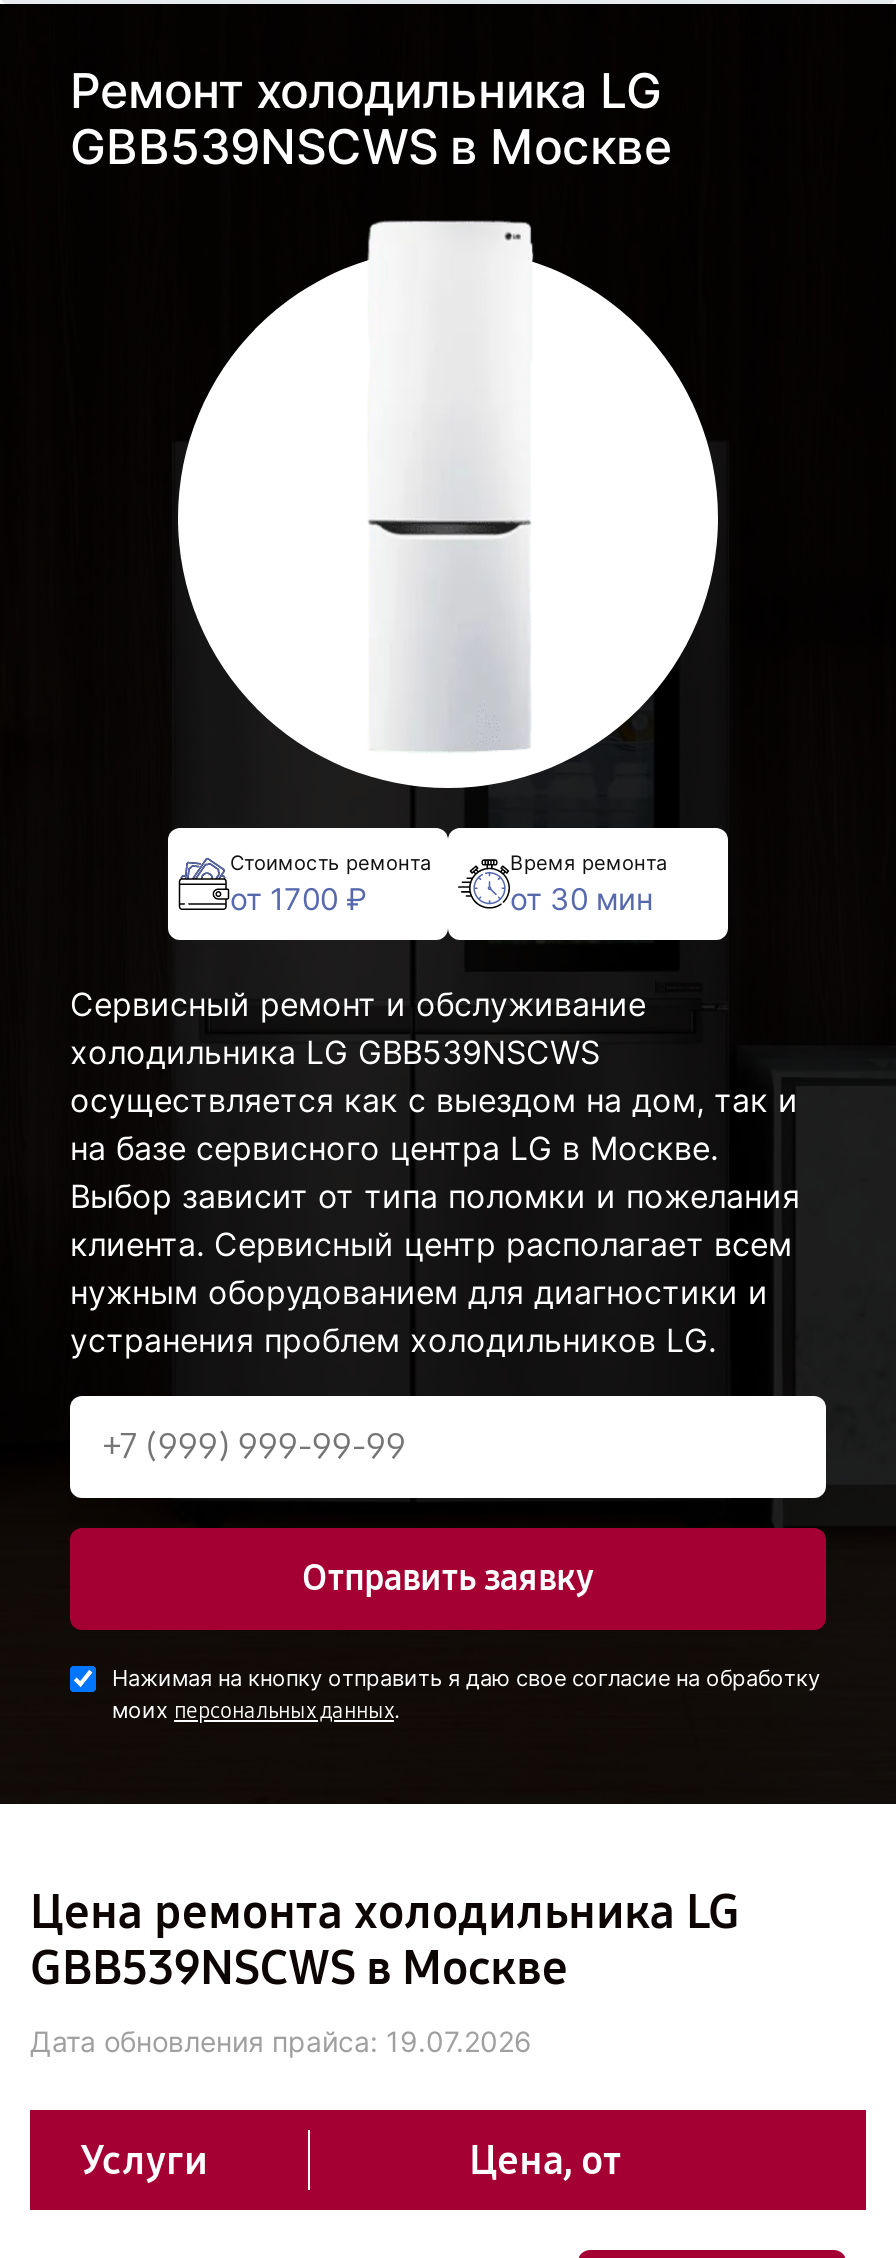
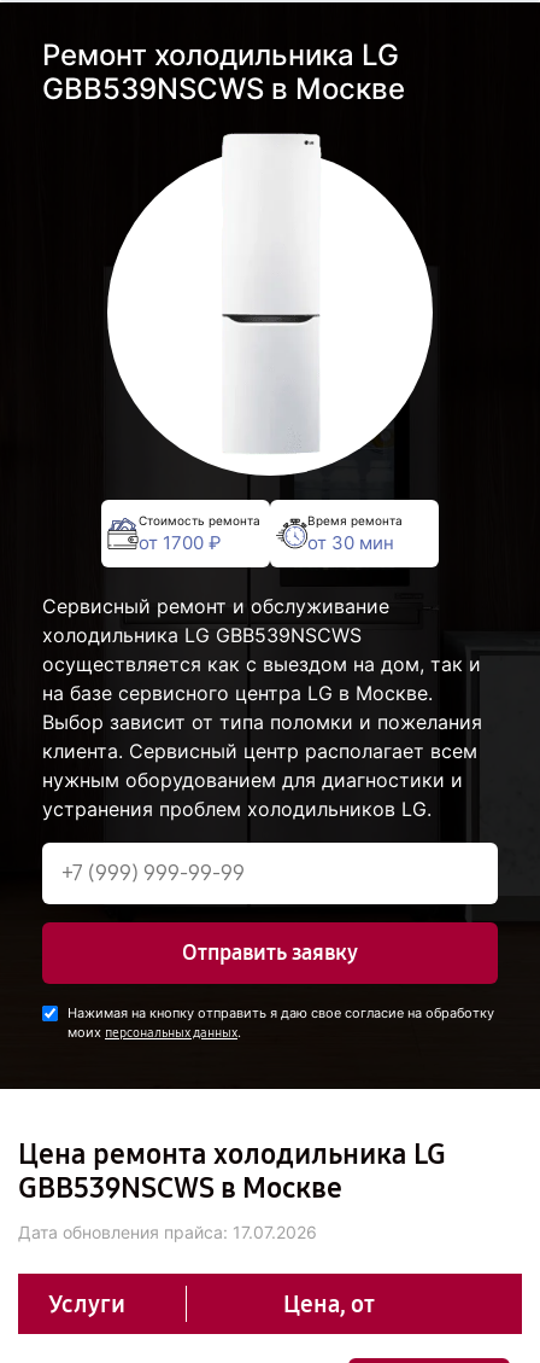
- Дата обновления прайса: 19.07.2026
+ Дата обновления прайса: 17.07.2026
